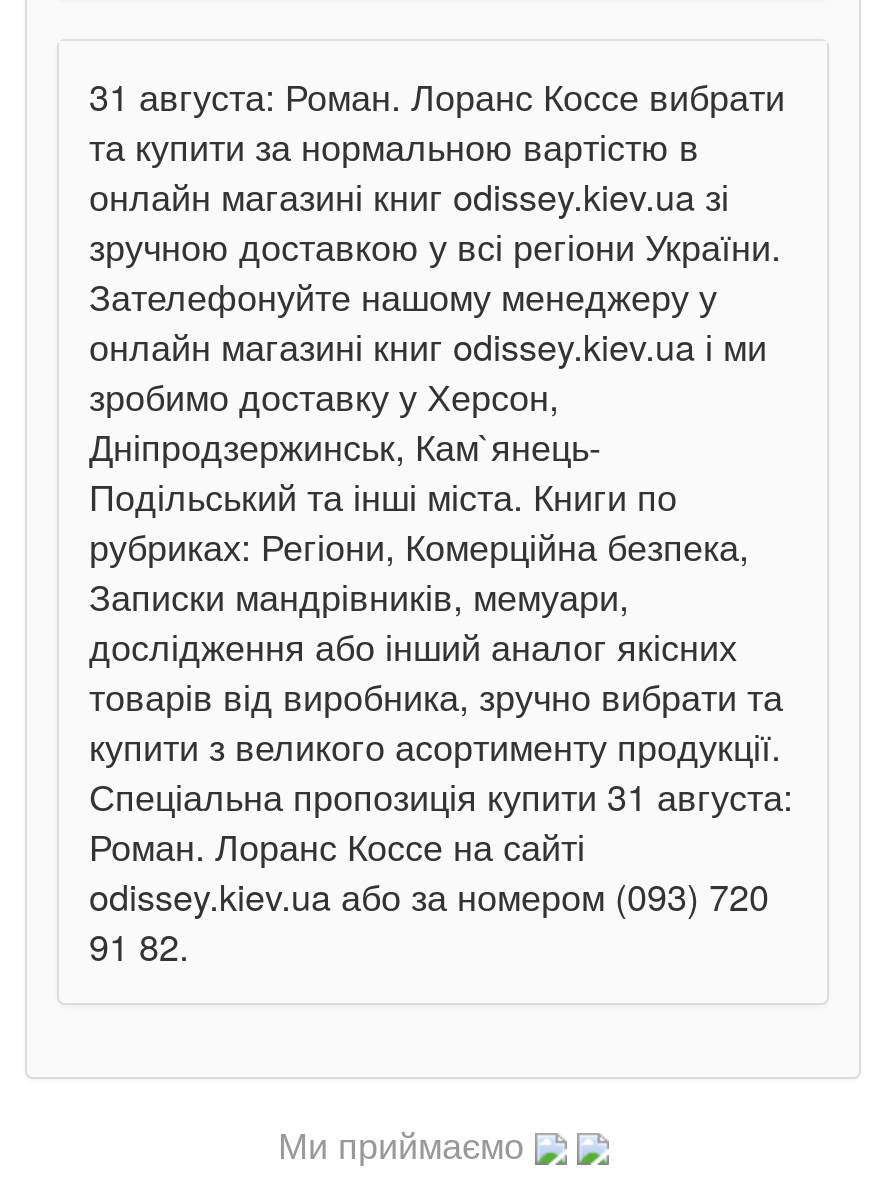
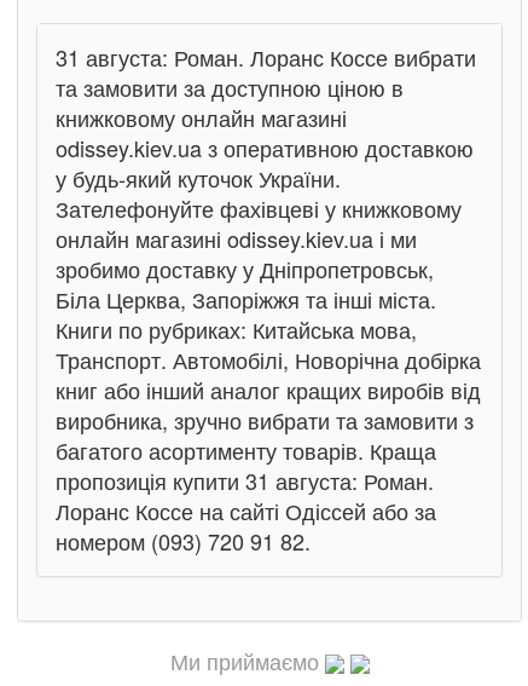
- та купити за нормальною вартістю в
- онлайн магазині книг odissey.kiev.ua зі
- зручною доставкою у всі регіони України.
- Зателефонуйте нашому менеджеру у
- онлайн магазині книг odissey.kiev.ua і ми
- зробимо доставку у Херсон,
- Дніпродзержинськ, Кам`янець-
- Подільський та інші міста. Книги по
- рубриках: Регіони, Комерційна безпека,
- Записки мандрівників, мемуари,
- дослідження або інший аналог якісних
- товарів від виробника, зручно вибрати та
- купити з великого асортименту продукції.
- Спеціальна пропозиція купити 31 августа:
- Роман. Лоранс Коссе на сайті
- odissey.kiev.ua або за номером (093) 720
- 91 82.
+ та замовити за доступною ціною в
+ книжковому онлайн магазині
+ odissey.kiev.ua з оперативною доставкою
+ у будь-який куточок України.
+ Зателефонуйте фахівцеві у книжковому
+ онлайн магазині odissey.kiev.ua і ми
+ зробимо доставку у Дніпропетровськ,
+ Біла Церква, Запоріжжя та інші міста.
+ Книги по рубриках: Китайська мова,
+ Транспорт. Автомобілі, Новорічна добірка
+ книг або інший аналог кращих виробів від
+ виробника, зручно вибрати та замовити з
+ багатого асортименту товарів. Краща
+ пропозиція купити 31 августа: Роман.
+ Лоранс Коссе на сайті Одіссей або за
+ номером (093) 720 91 82.
